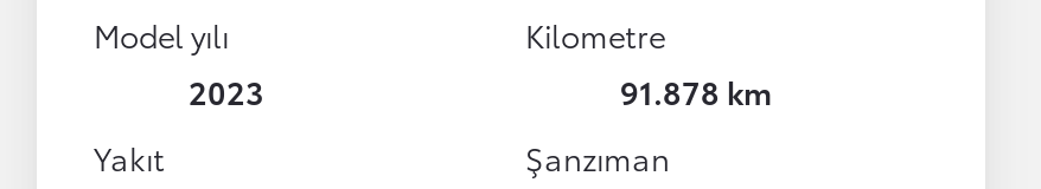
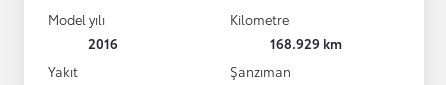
- 2023
+ 2016

- 91.878 km
+ 168.929 km
